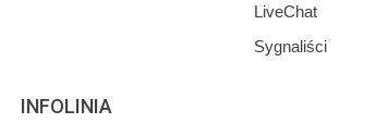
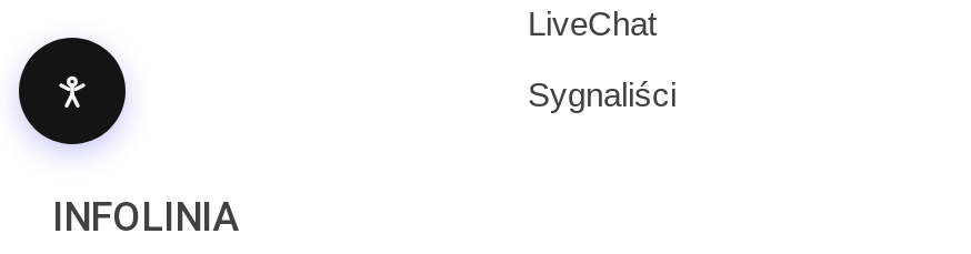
+ [image]
